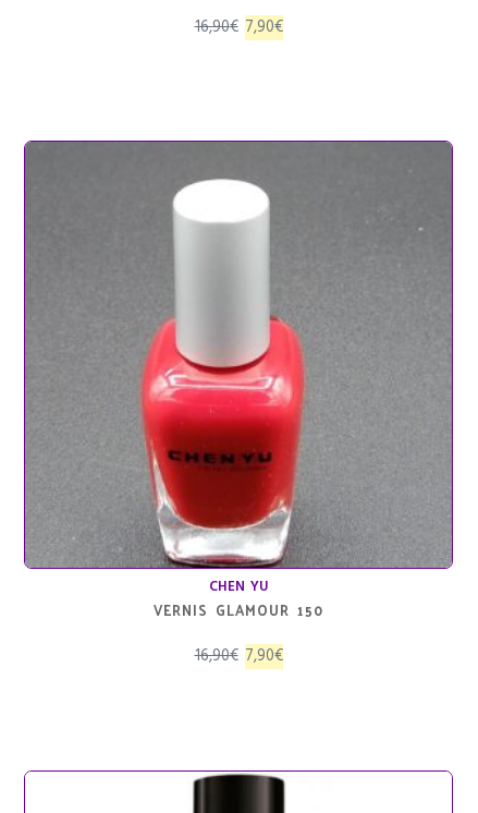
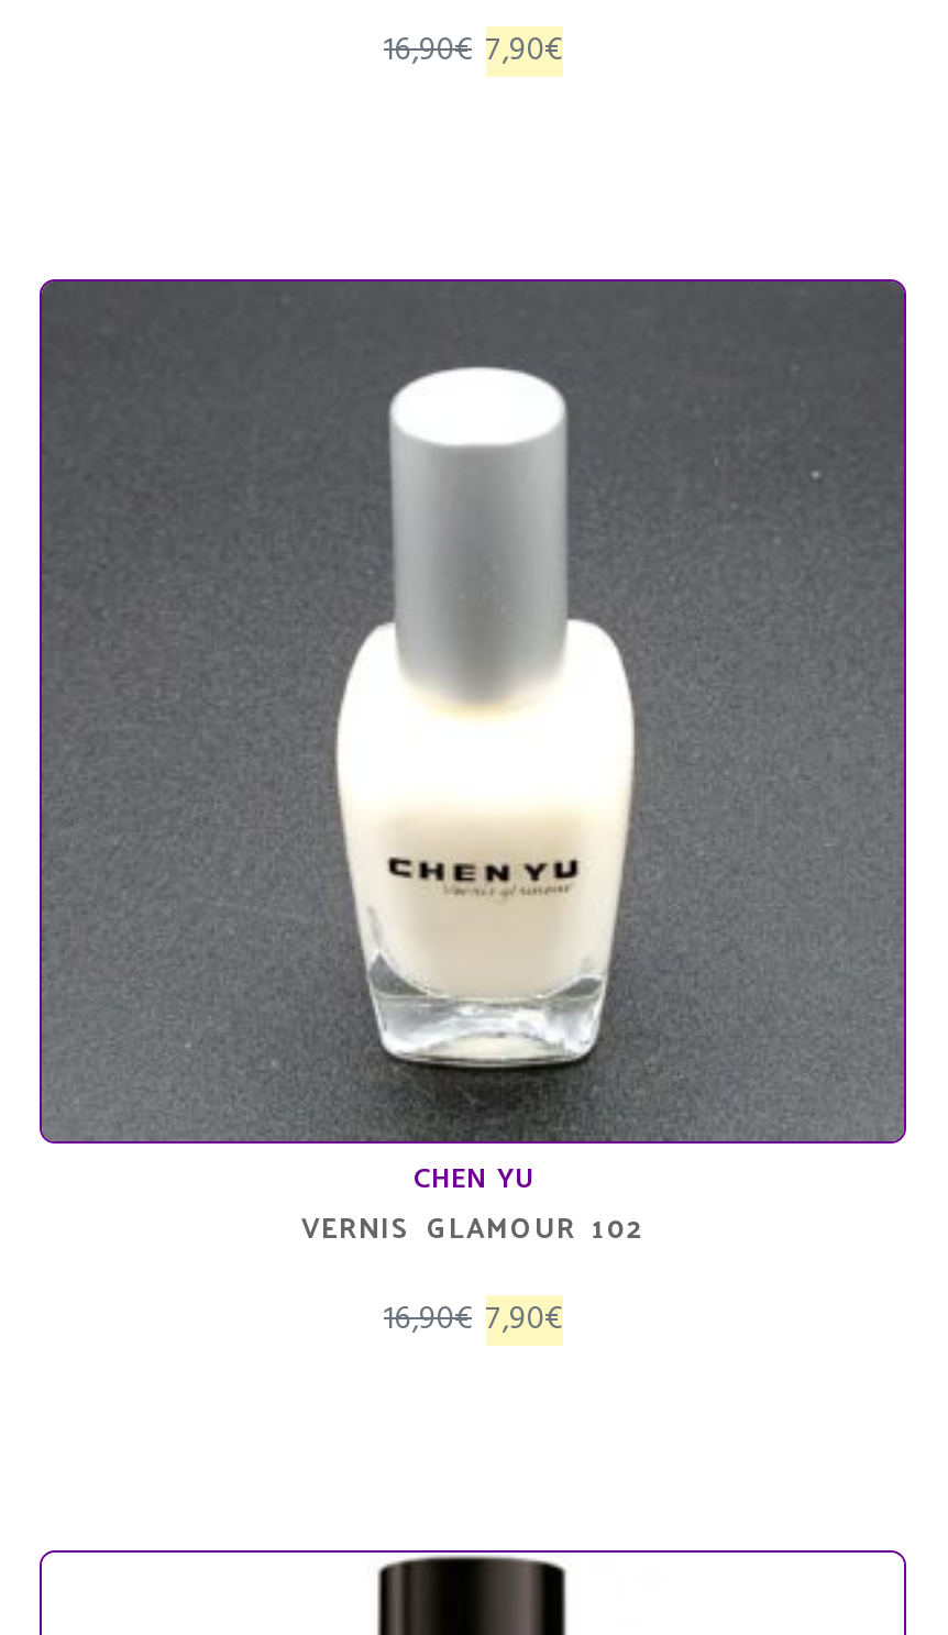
- [image]
- VERNIS GLAMOUR 150
+ [image]
+ VERNIS GLAMOUR 102
